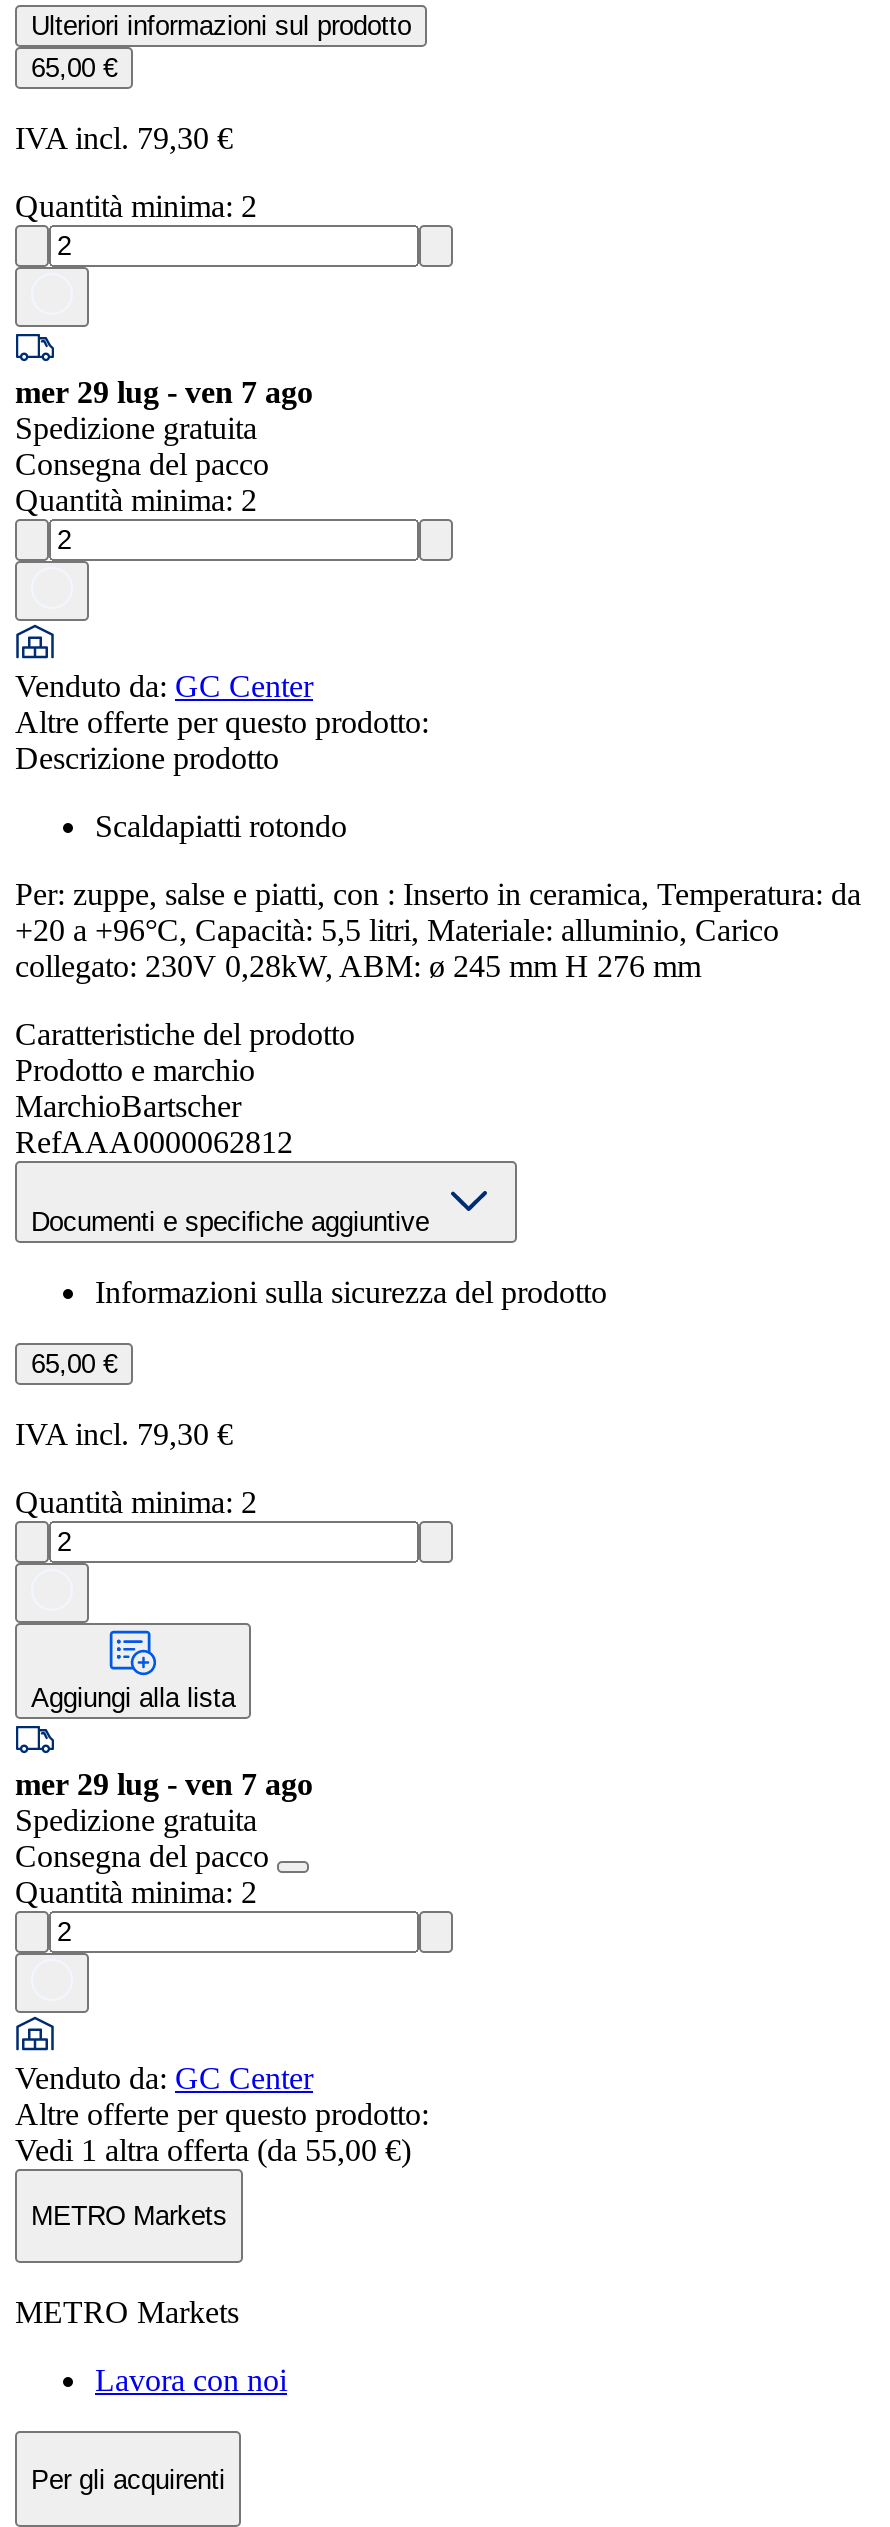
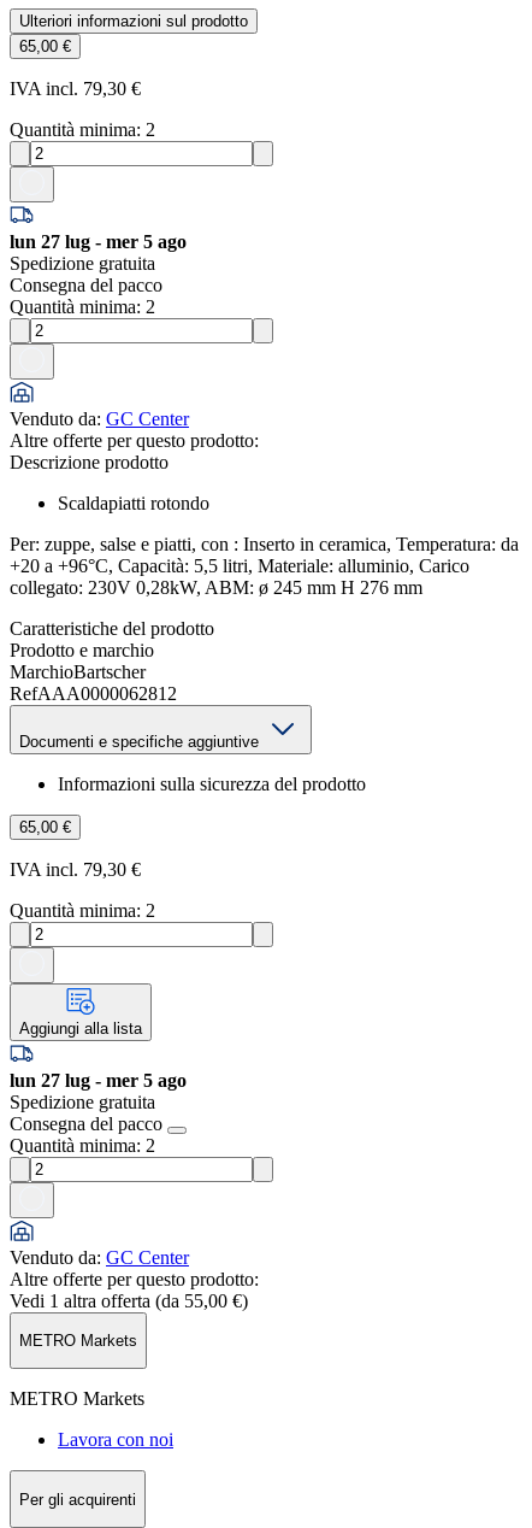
- mer 29 lug - ven 7 ago
+ lun 27 lug - mer 5 ago

- mer 29 lug - ven 7 ago
+ lun 27 lug - mer 5 ago
